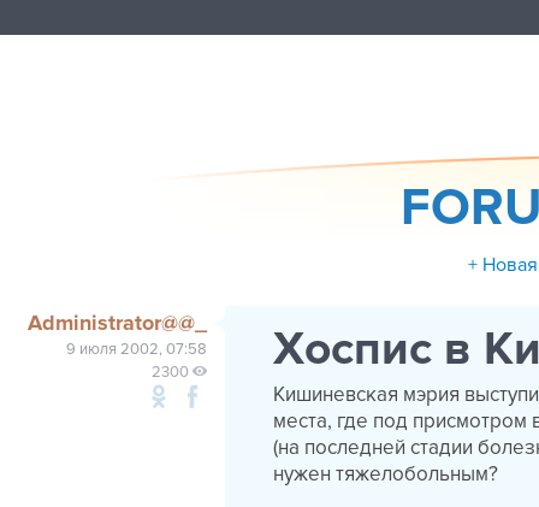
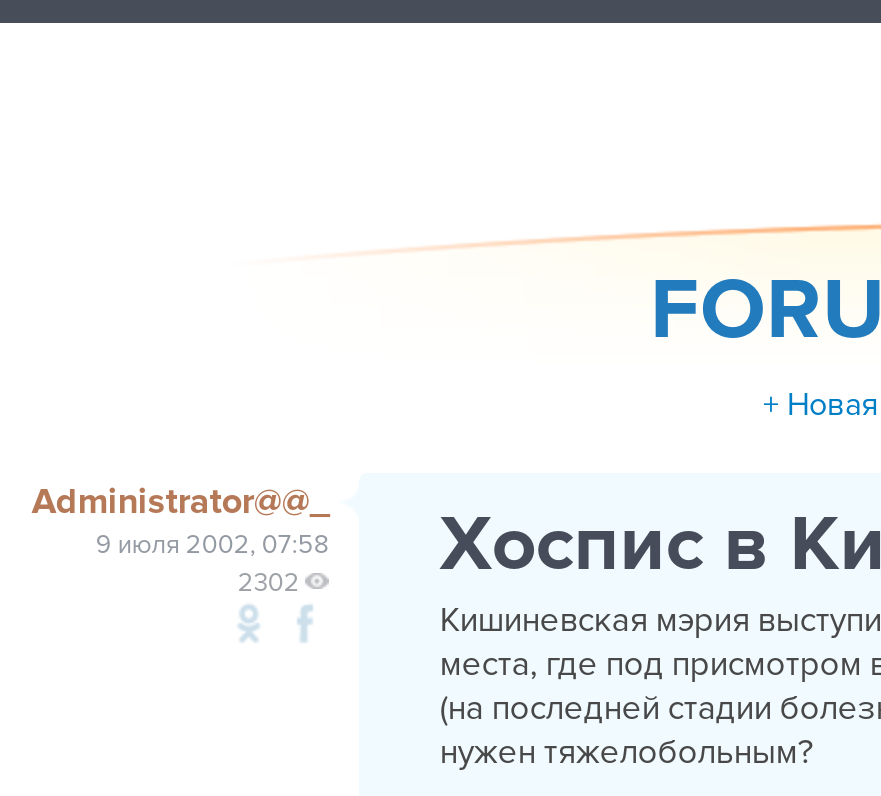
- 2300
+ 2302
